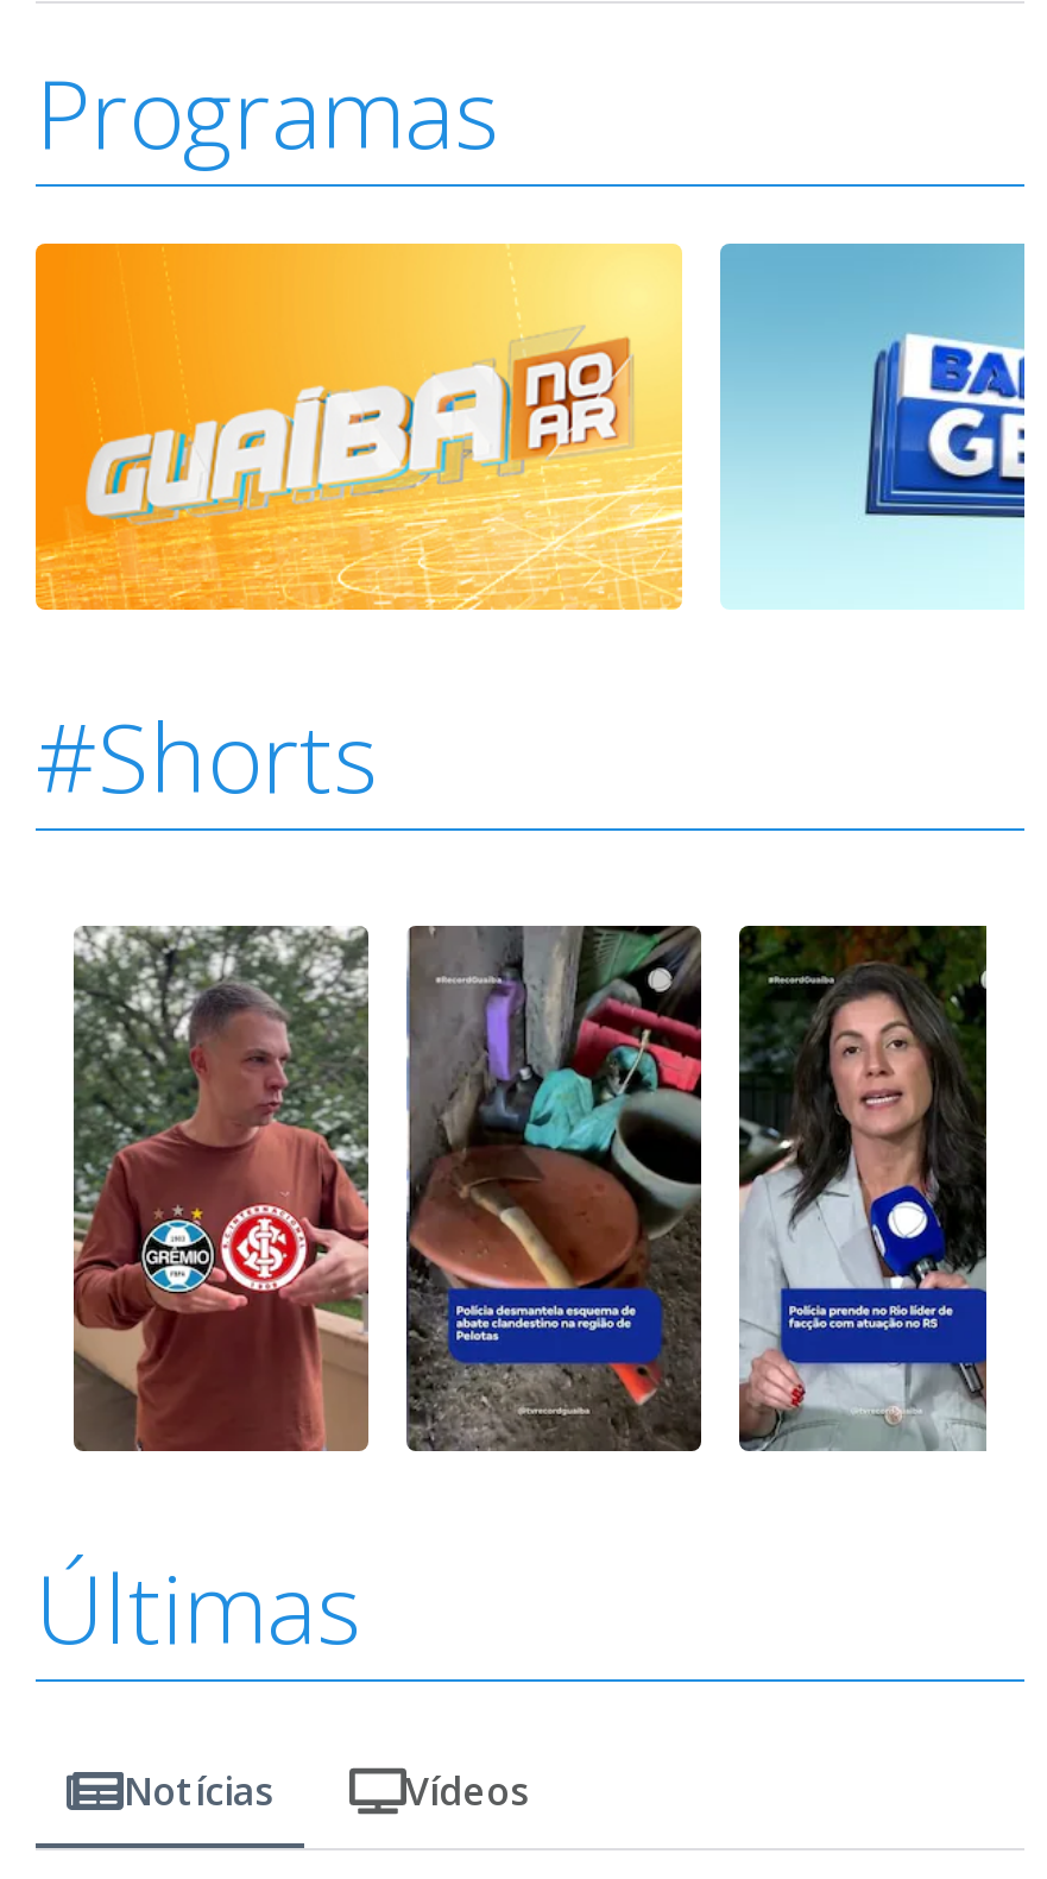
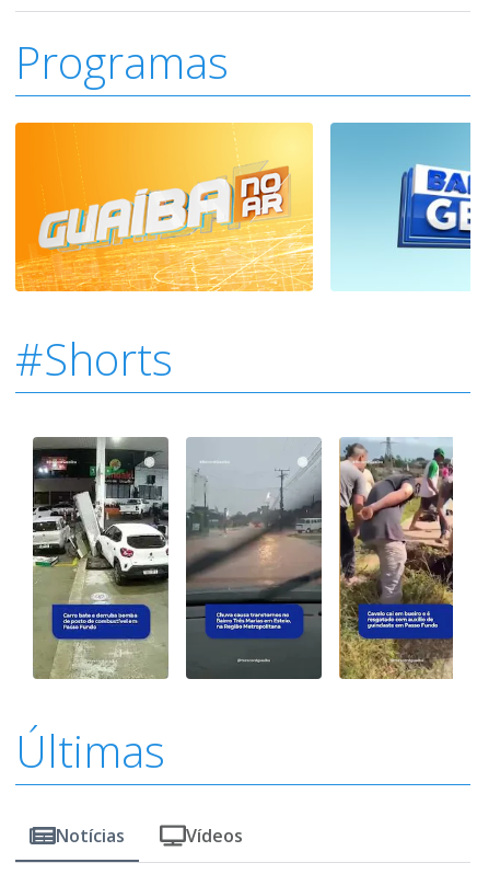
- [image]
+ [image]

- [image]
+ [image]

- [image]
+ [image]
